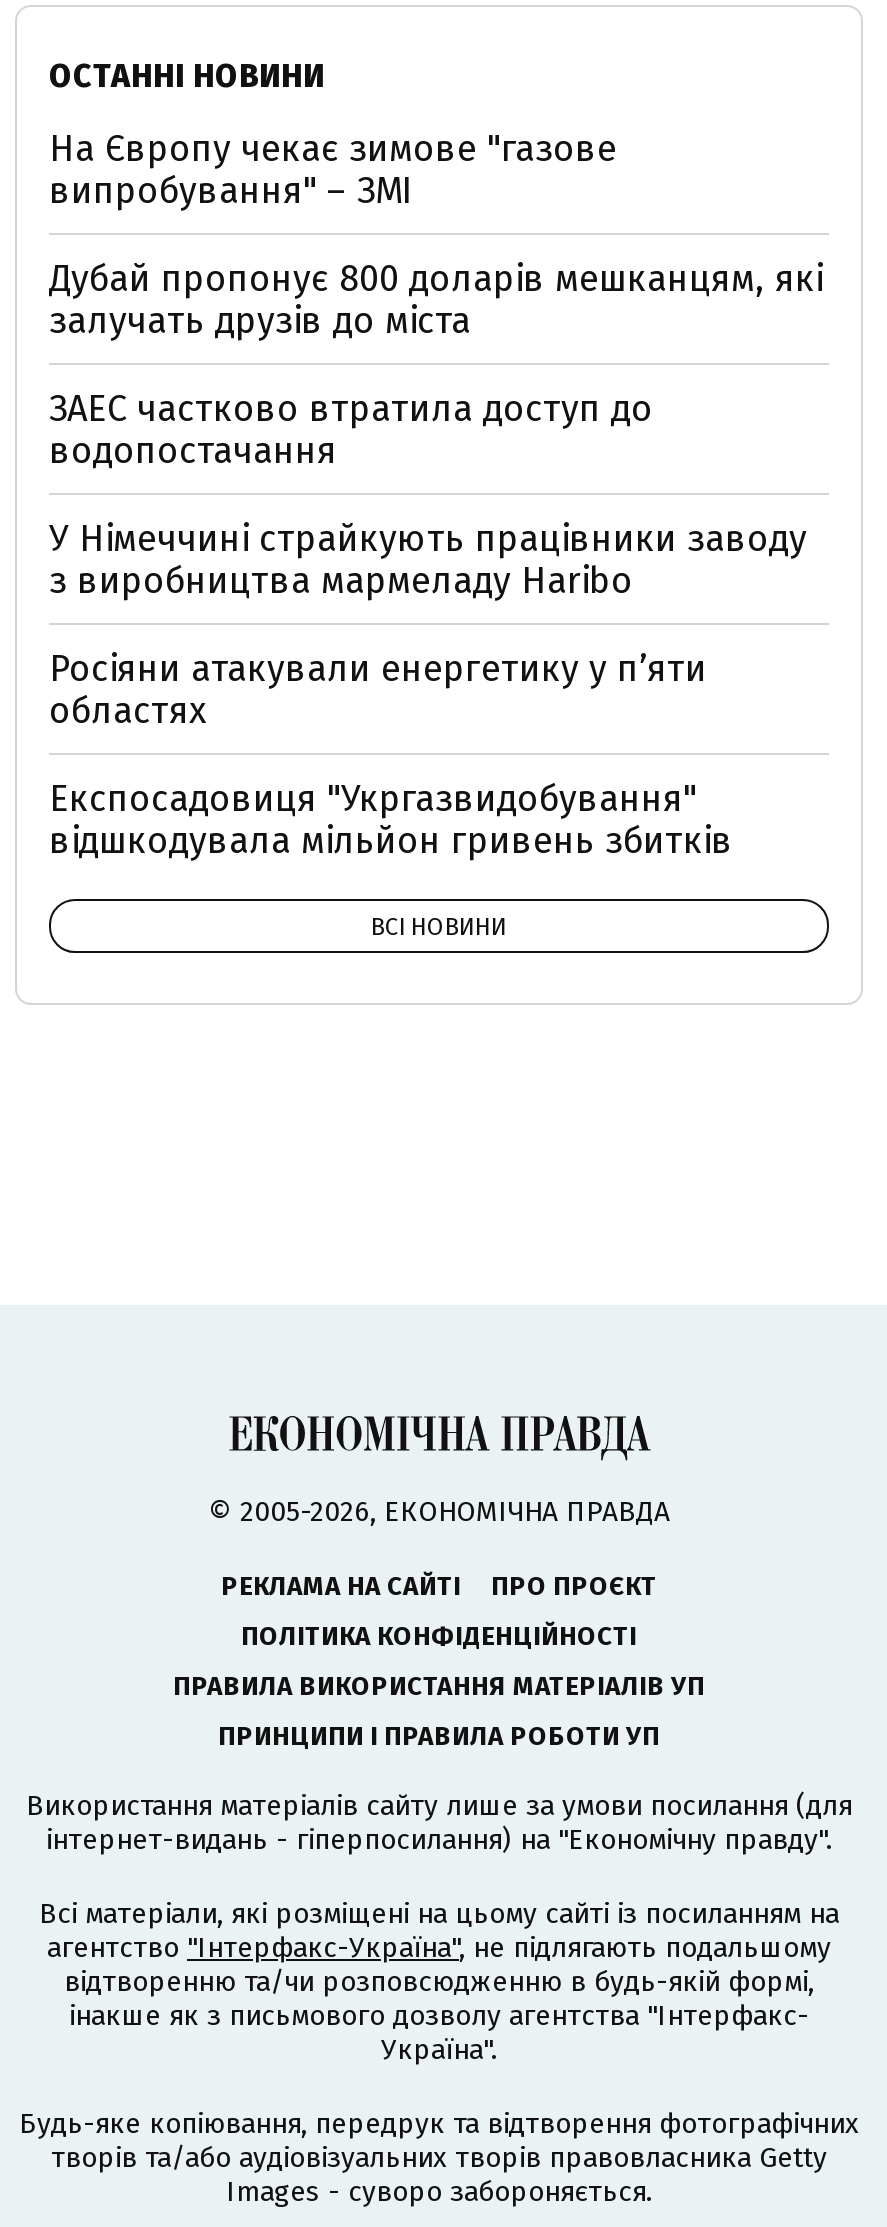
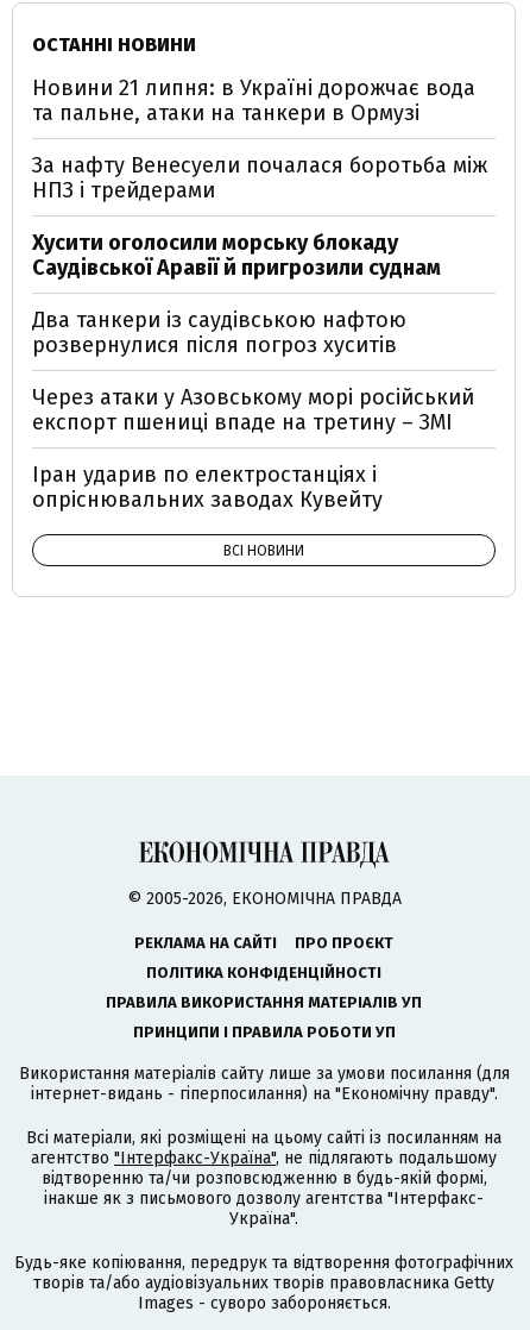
- На Європу чекає зимове "газове
- випробування" – ЗМІ
+ Новини 21 липня: в Україні дорожчає вода
+ та пальне, атаки на танкери в Ормузі

- Дубай пропонує 800 доларів мешканцям, які
- залучать друзів до міста
+ За нафту Венесуели почалася боротьба між
+ НПЗ і трейдерами

- ЗАЕС частково втратила доступ до
- водопостачання
+ Хусити оголосили морську блокаду
+ Саудівської Аравії й пригрозили суднам

- У Німеччині страйкують працівники заводу
- з виробництва мармеладу Haribo
+ Два танкери із саудівською нафтою
+ розвернулися після погроз хуситів

- Росіяни атакували енергетику у пʼяти
- областях
+ Через атаки у Азовському морі російський
+ експорт пшениці впаде на третину – ЗМІ

- Експосадовиця "Укргазвидобування"
- відшкодувала мільйон гривень збитків
+ Іран ударив по електростанціях і
+ опріснювальних заводах Кувейту
